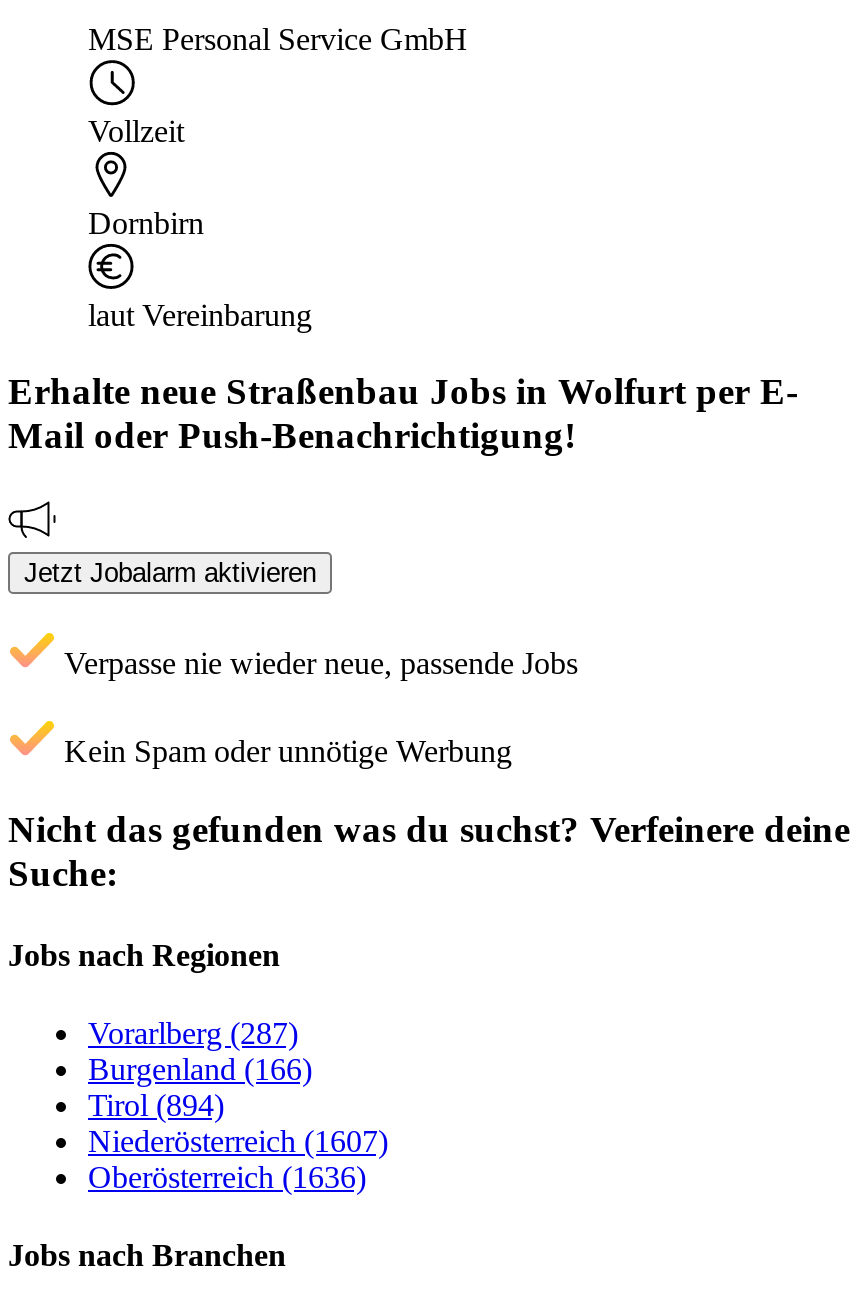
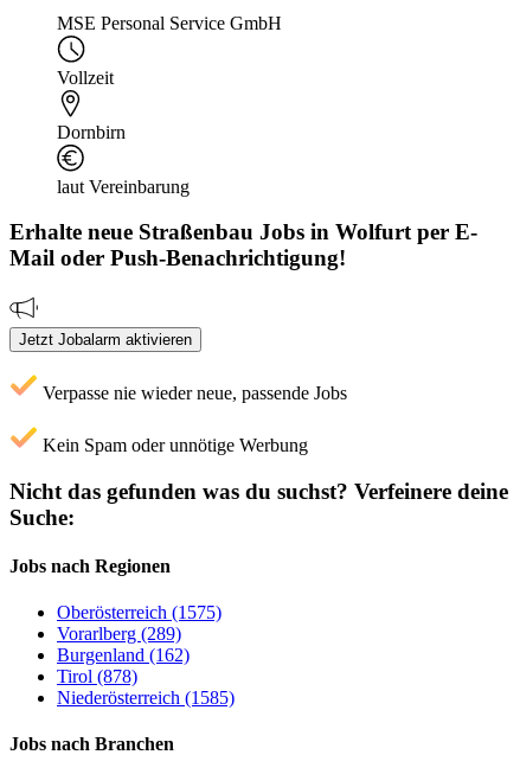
- Vorarlberg (287)
- Burgenland (166)
- Tirol (894)
- Niederösterreich (1607)
- Oberösterreich (1636)
+ Oberösterreich (1575)
+ Vorarlberg (289)
+ Burgenland (162)
+ Tirol (878)
+ Niederösterreich (1585)
